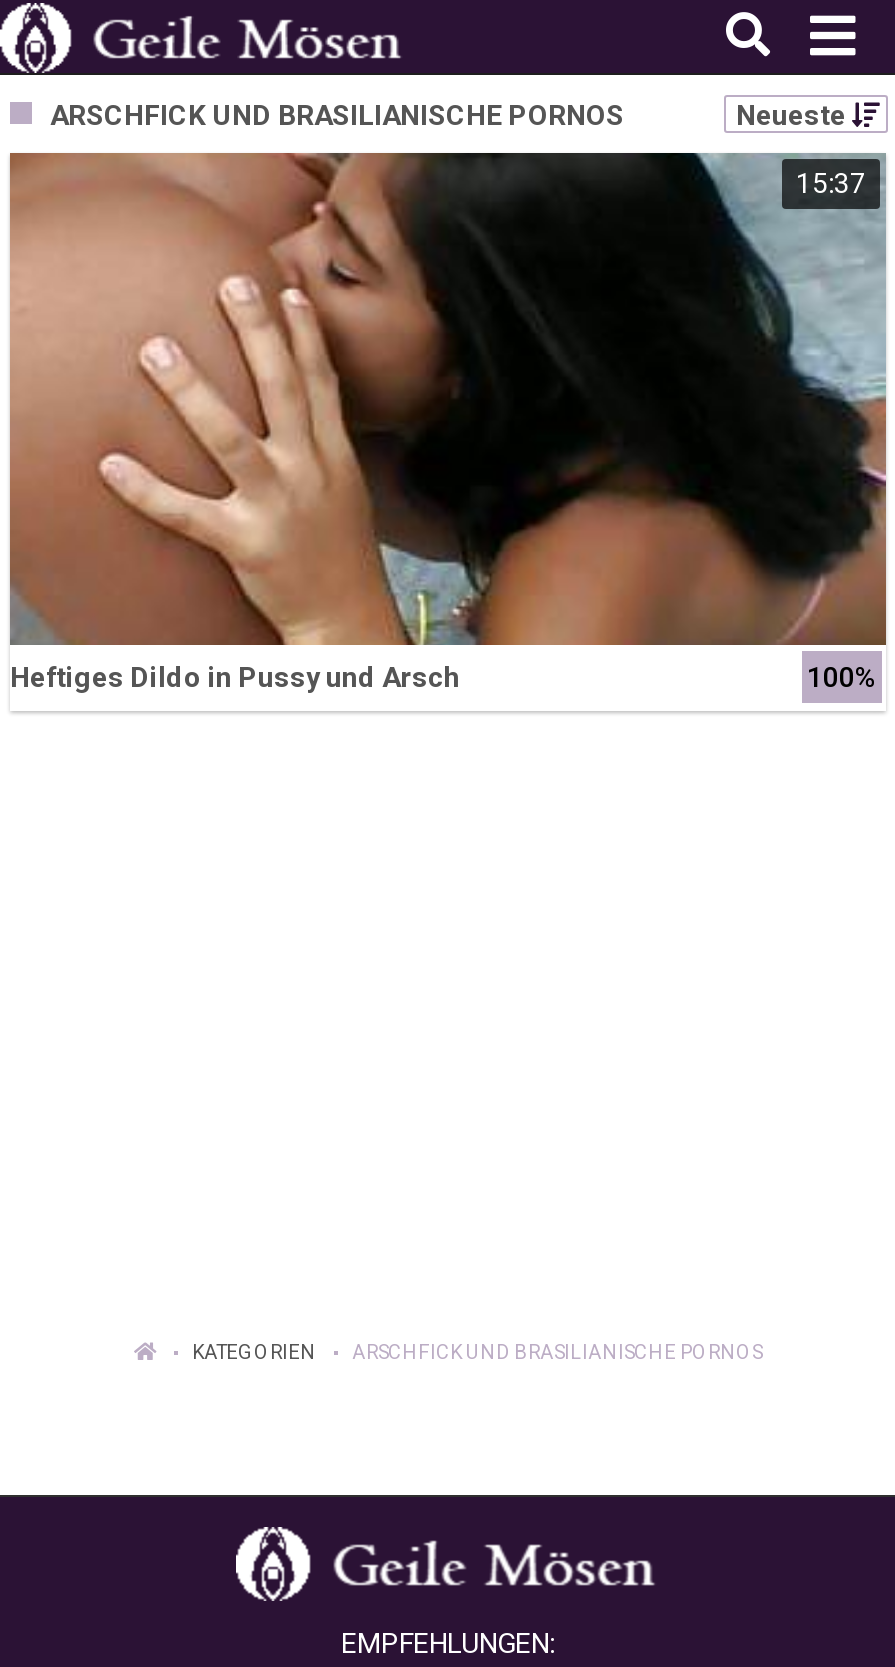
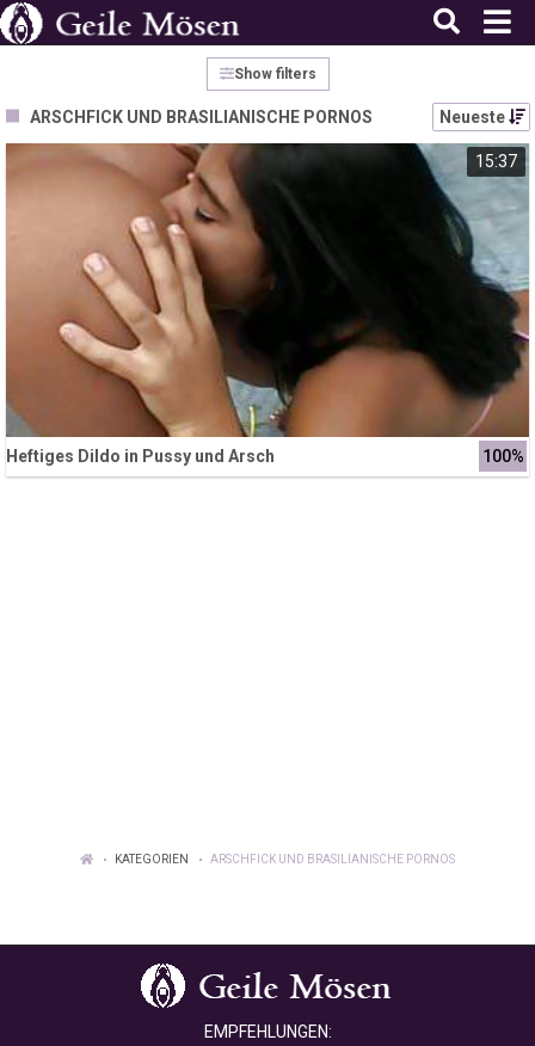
+ Show filters
